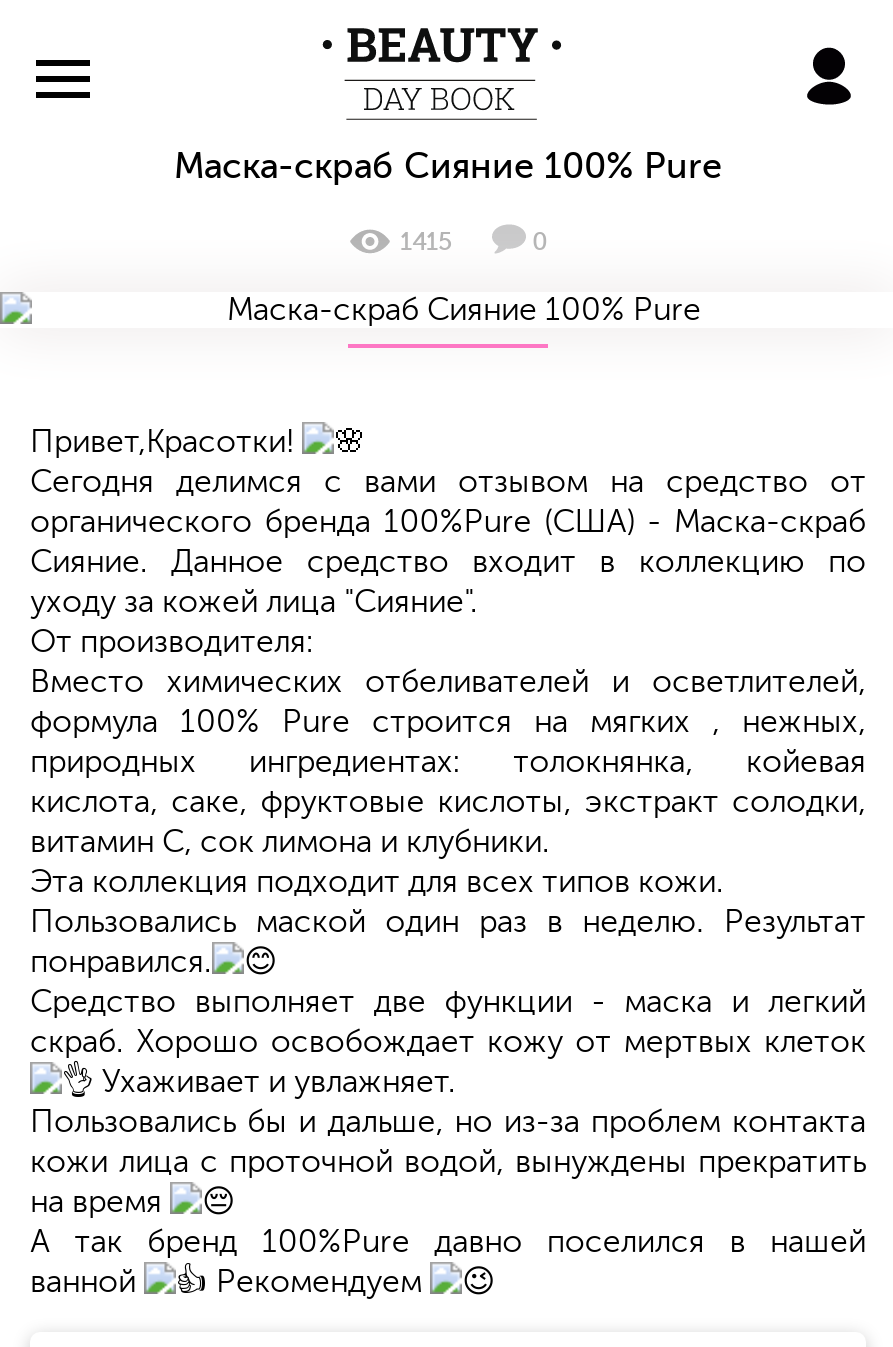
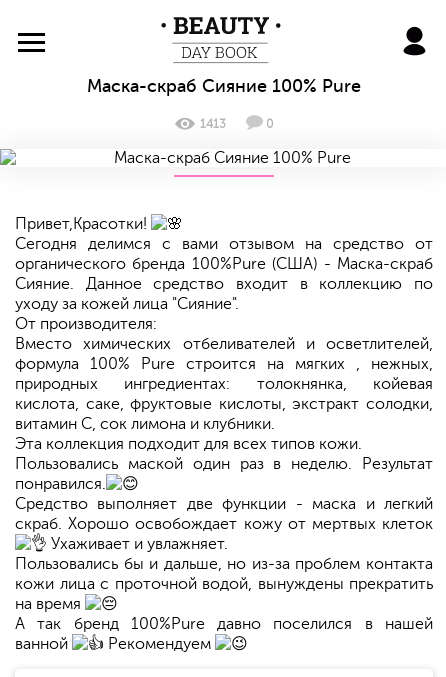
- 1415
+ 1413
